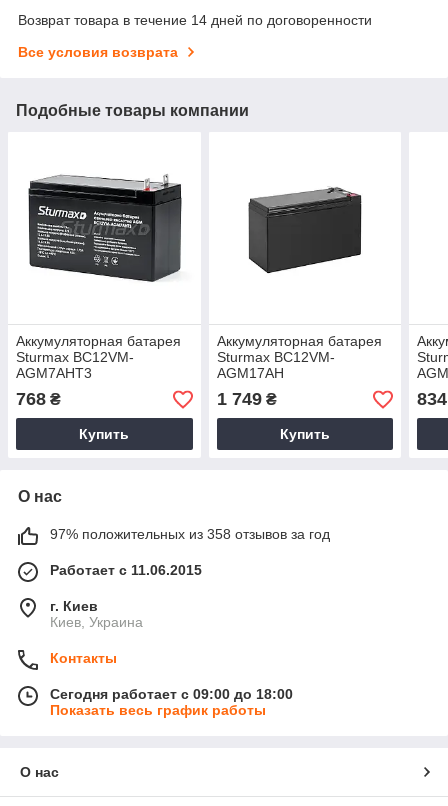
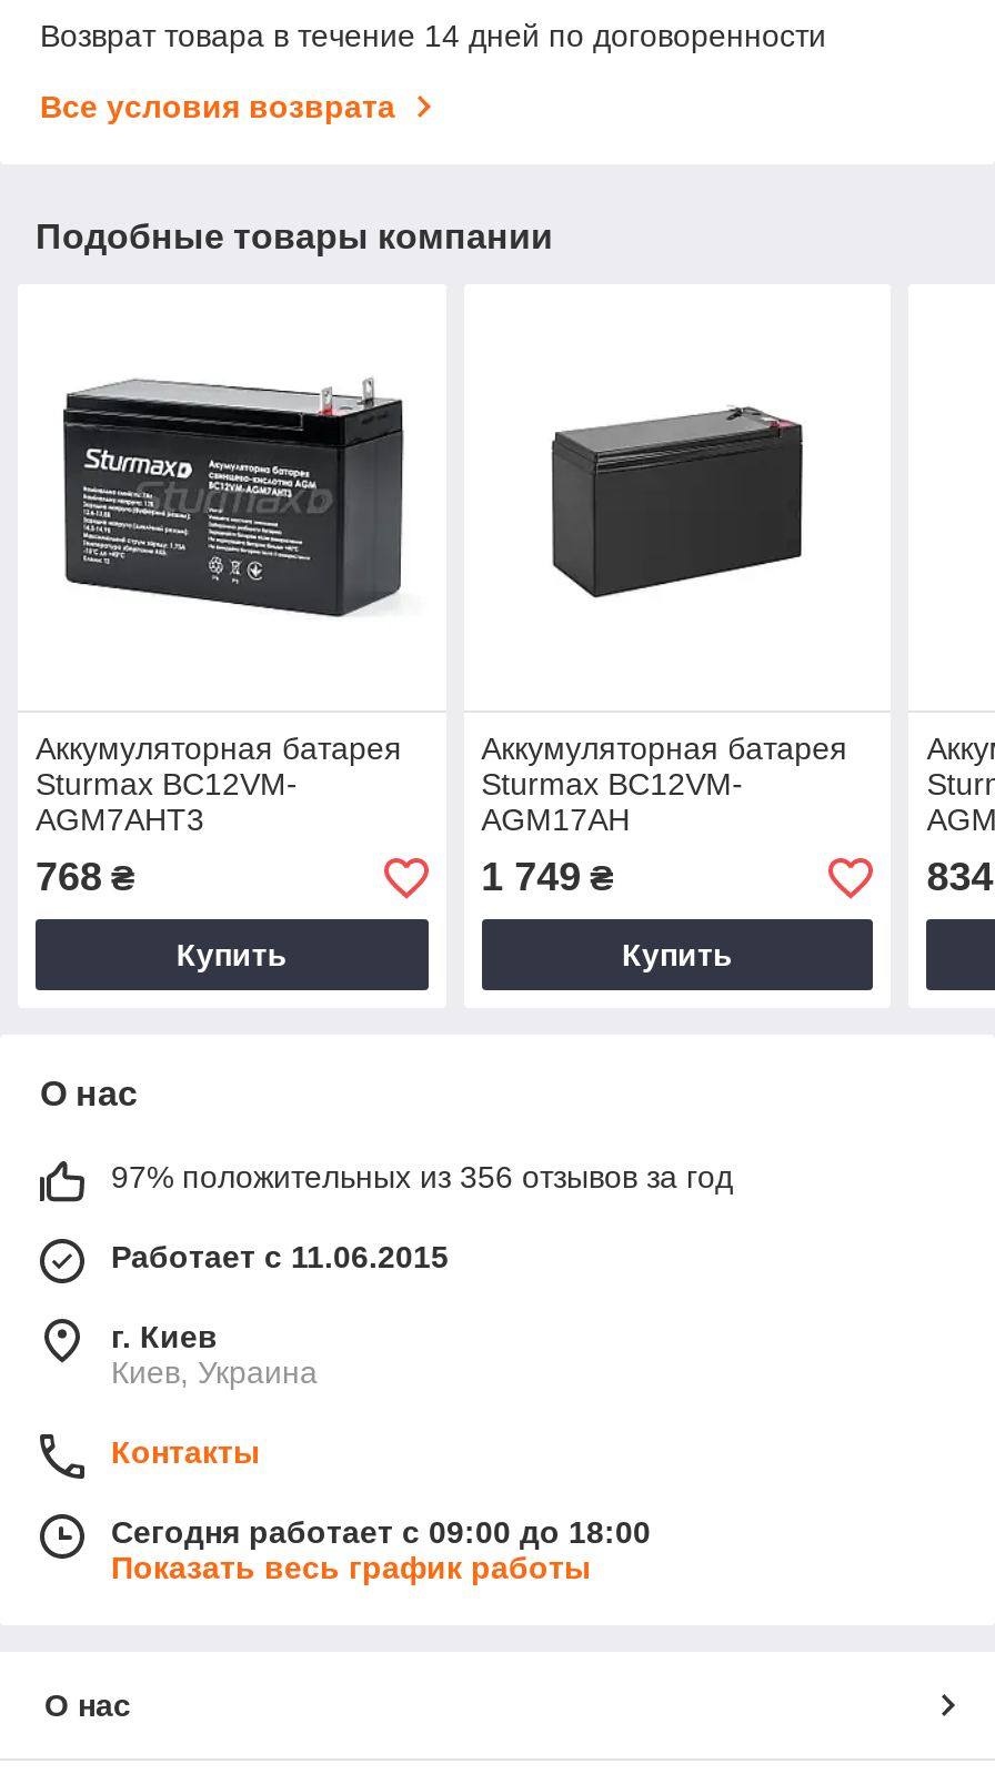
- 97% положительных из 358 отзывов за год
+ 97% положительных из 356 отзывов за год
